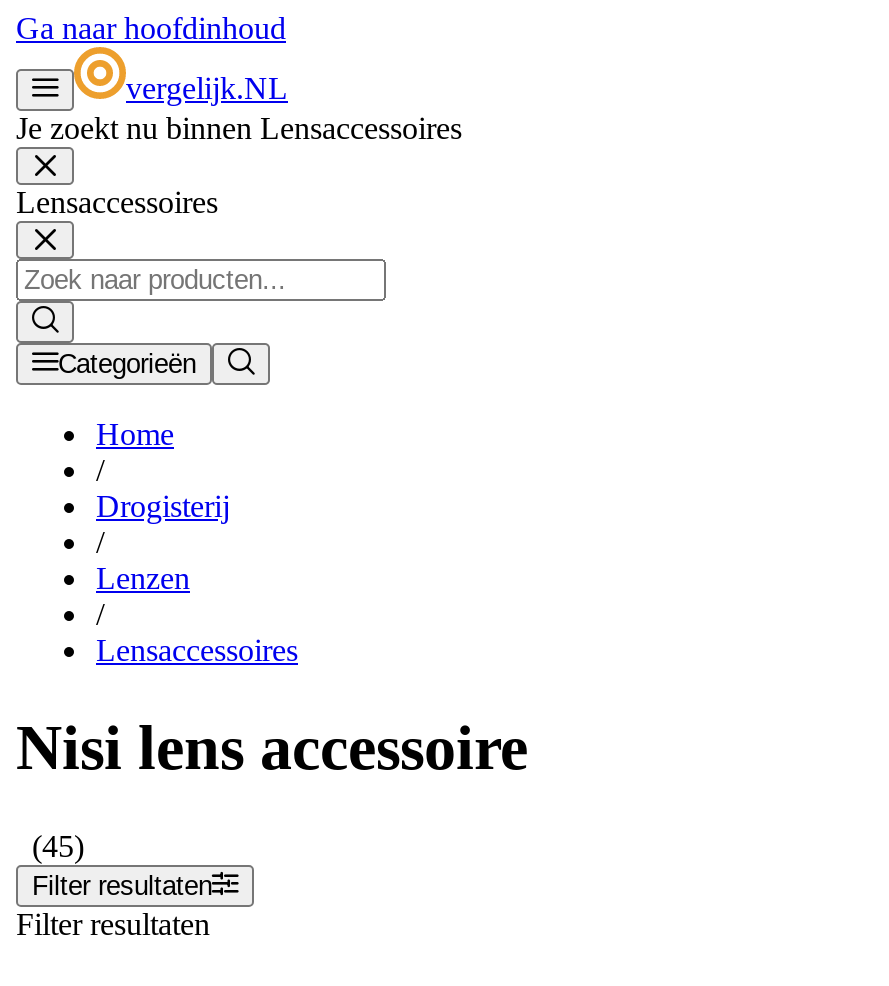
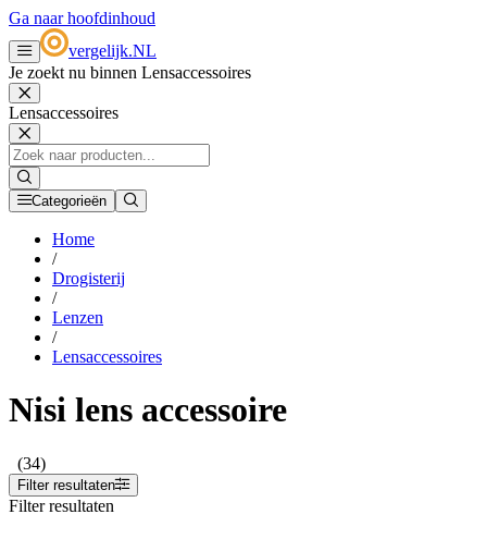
- (45)
+ (34)
